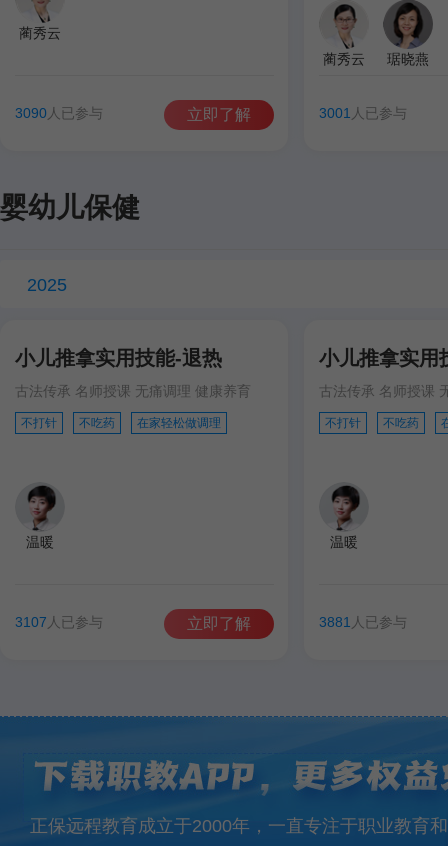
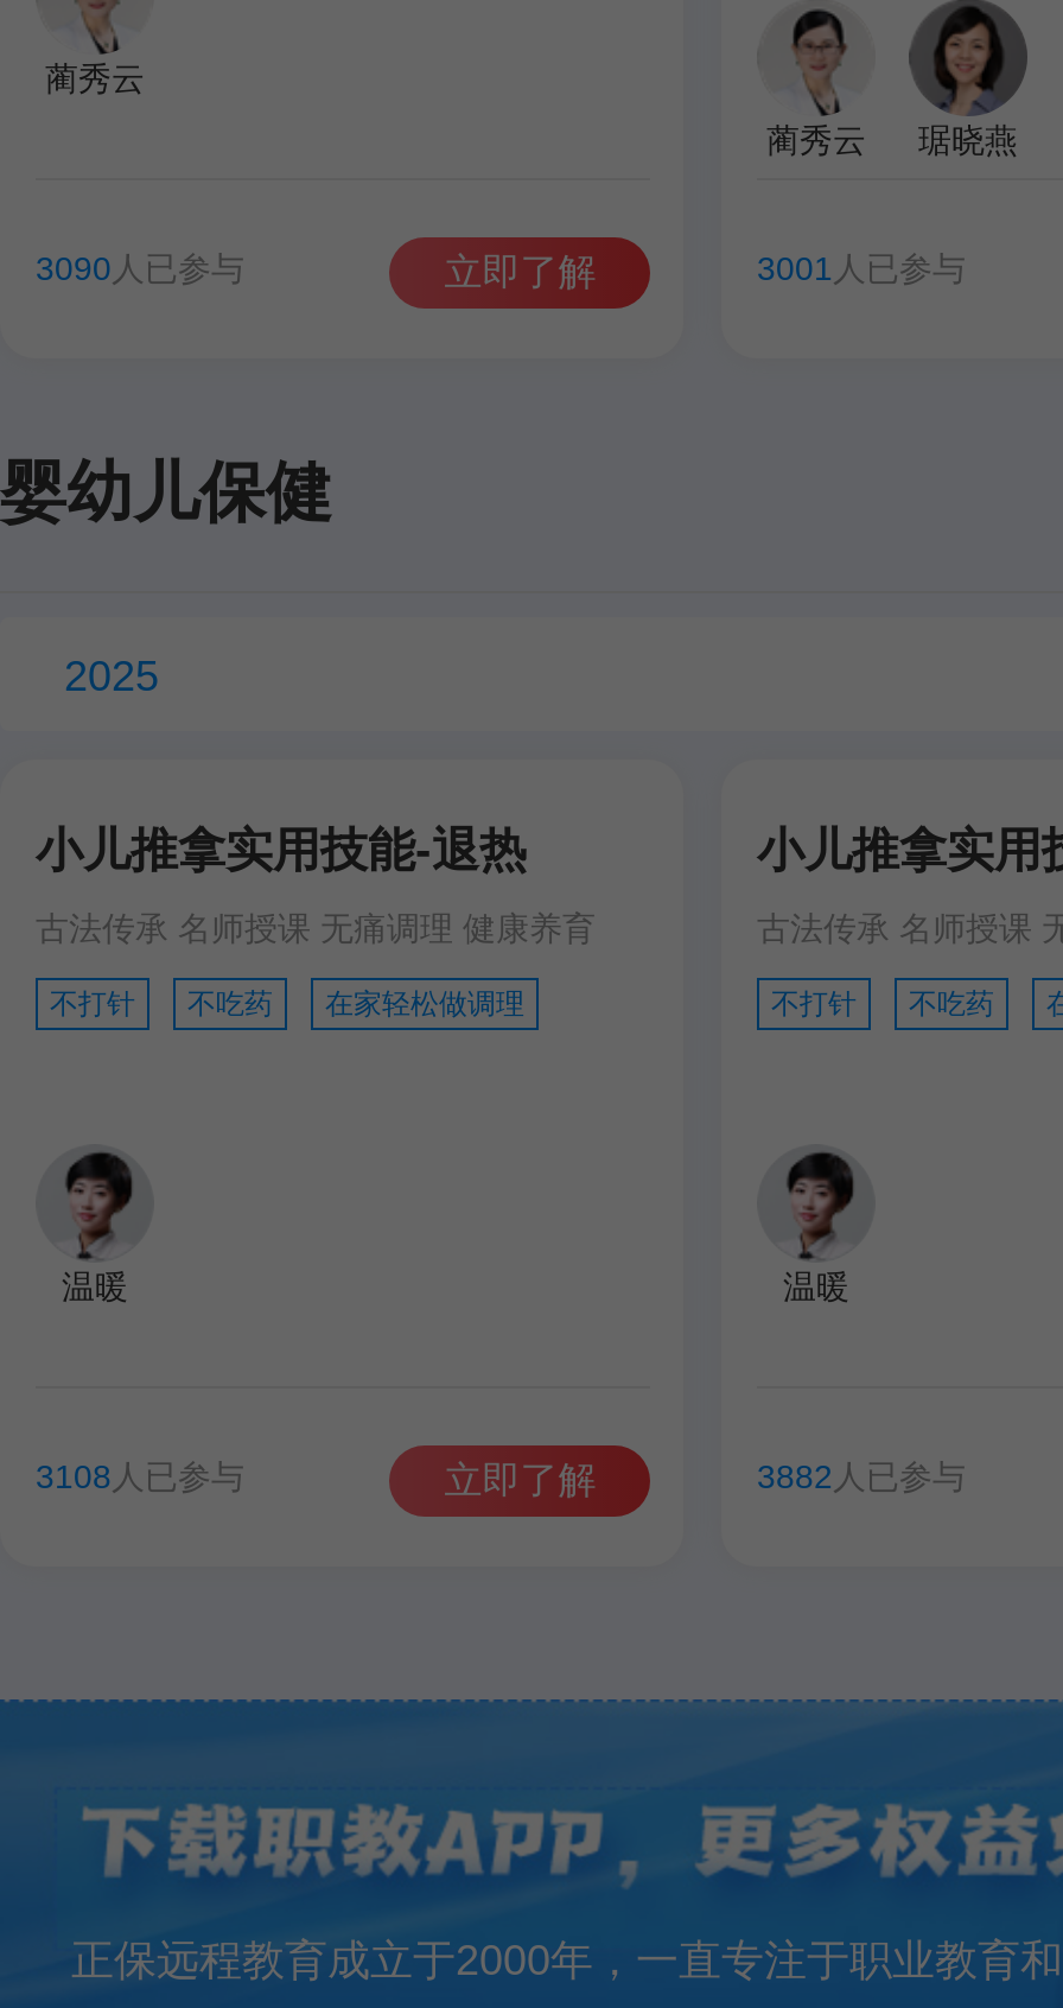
- 3107人已参与
+ 3108人已参与

- 3881人已参与
+ 3882人已参与
